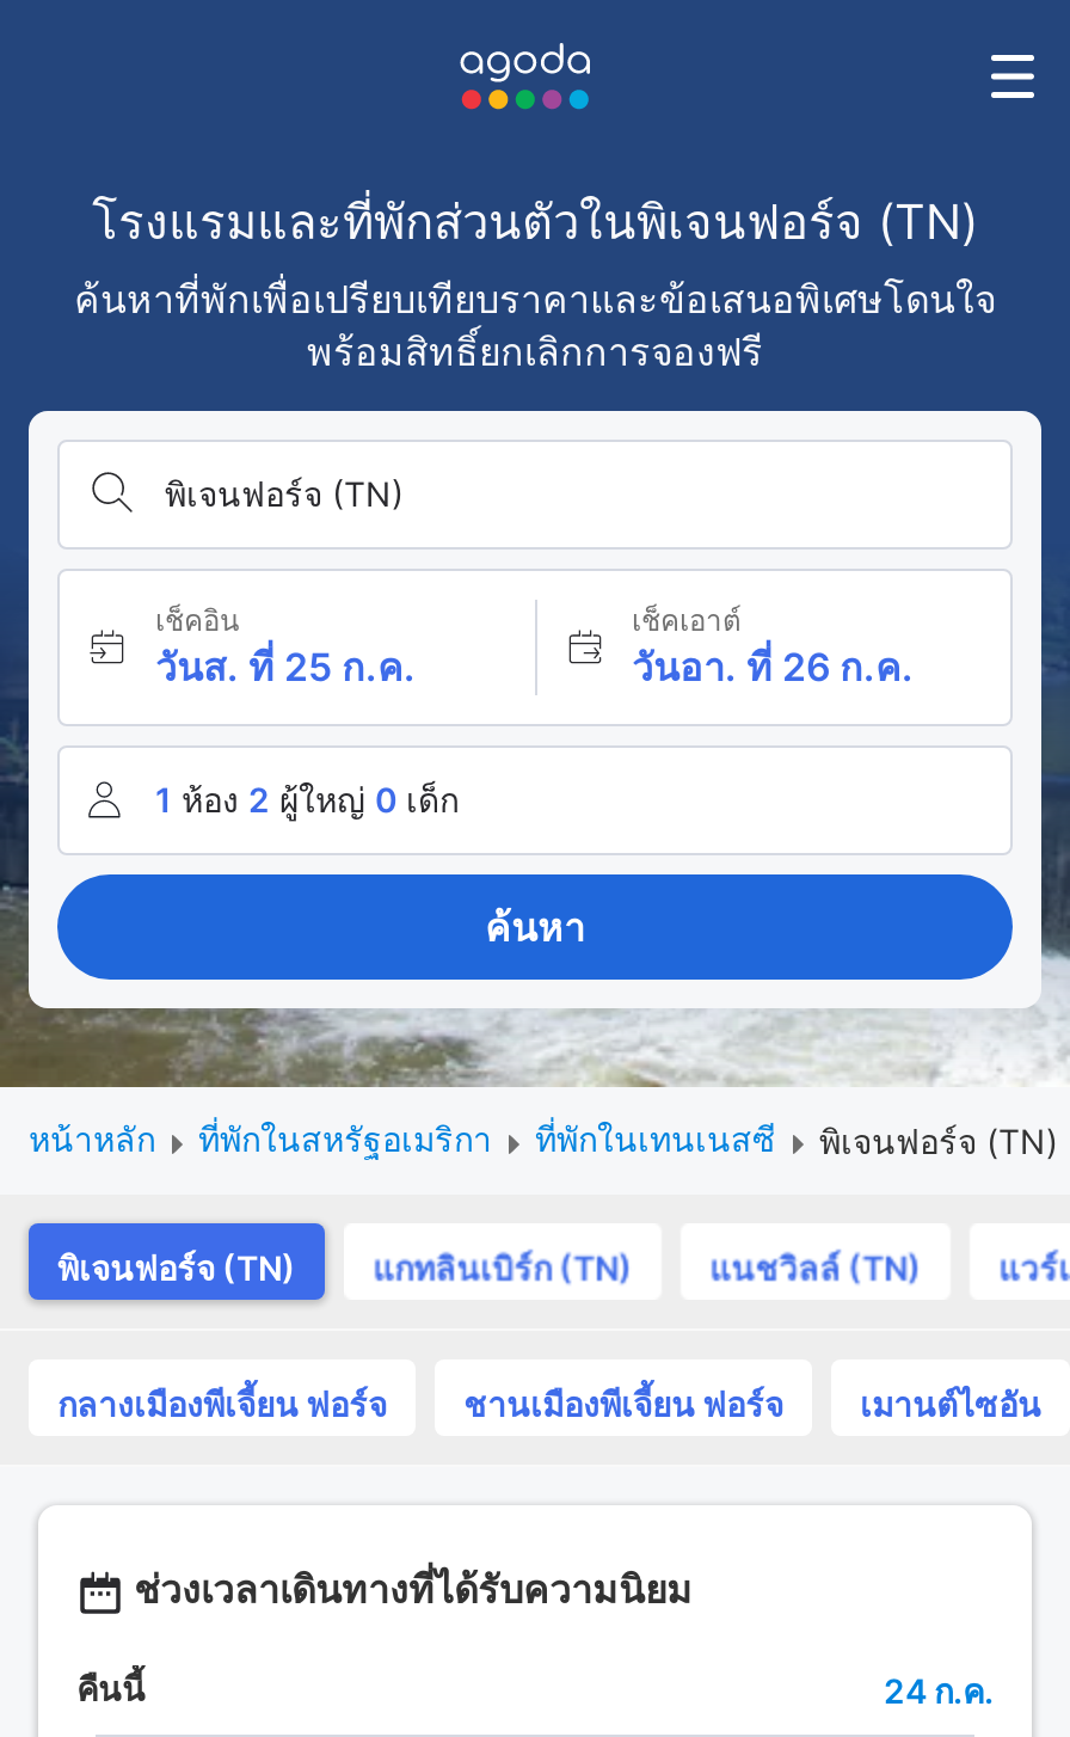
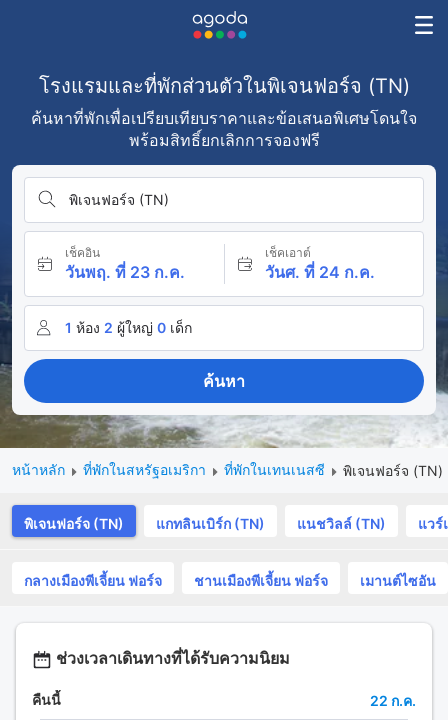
- วันส. ที่ 25 ก.ค.
+ วันพฤ. ที่ 23 ก.ค.

- วันอา. ที่ 26 ก.ค.
+ วันศ. ที่ 24 ก.ค.

- 24 ก.ค.
+ 22 ก.ค.
